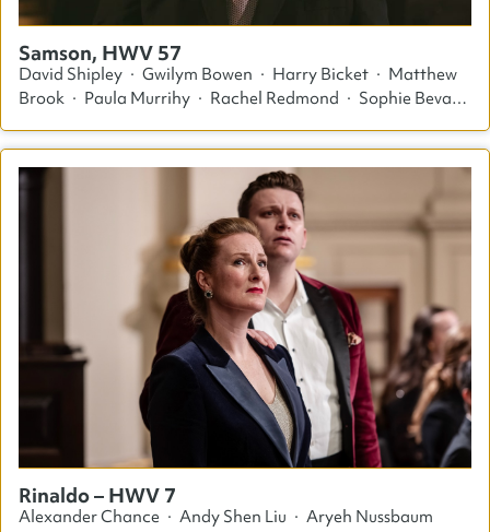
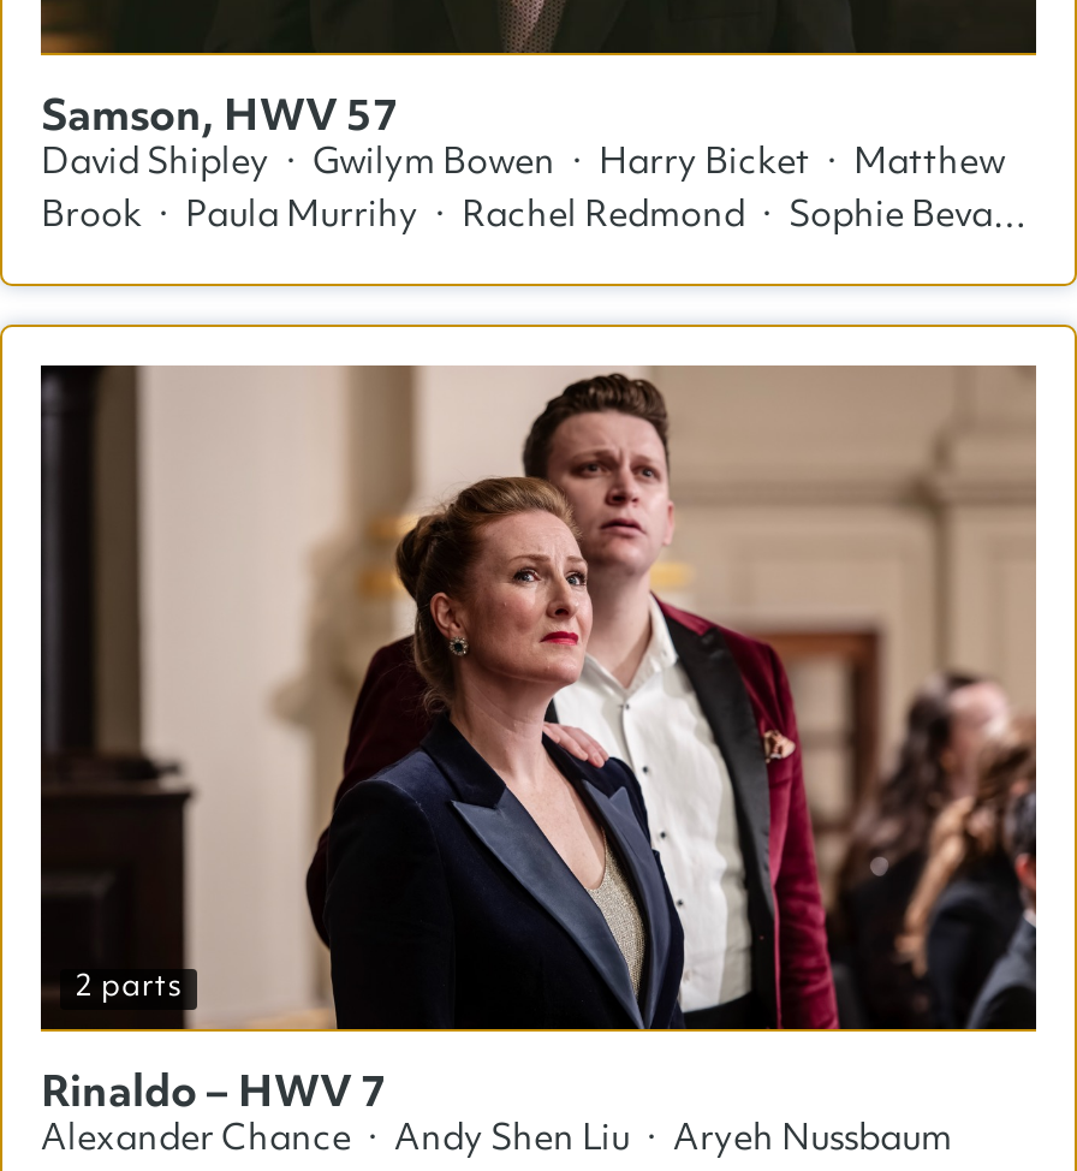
+ 2 parts
